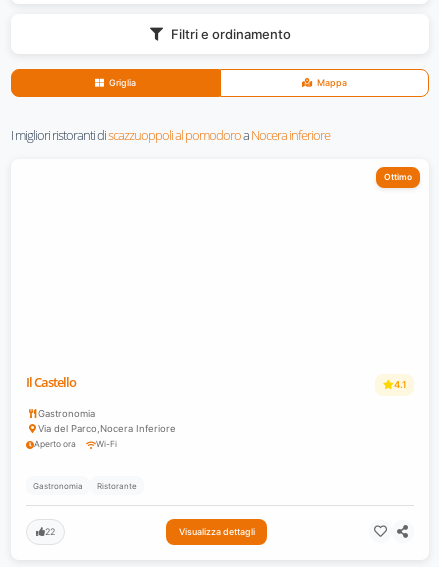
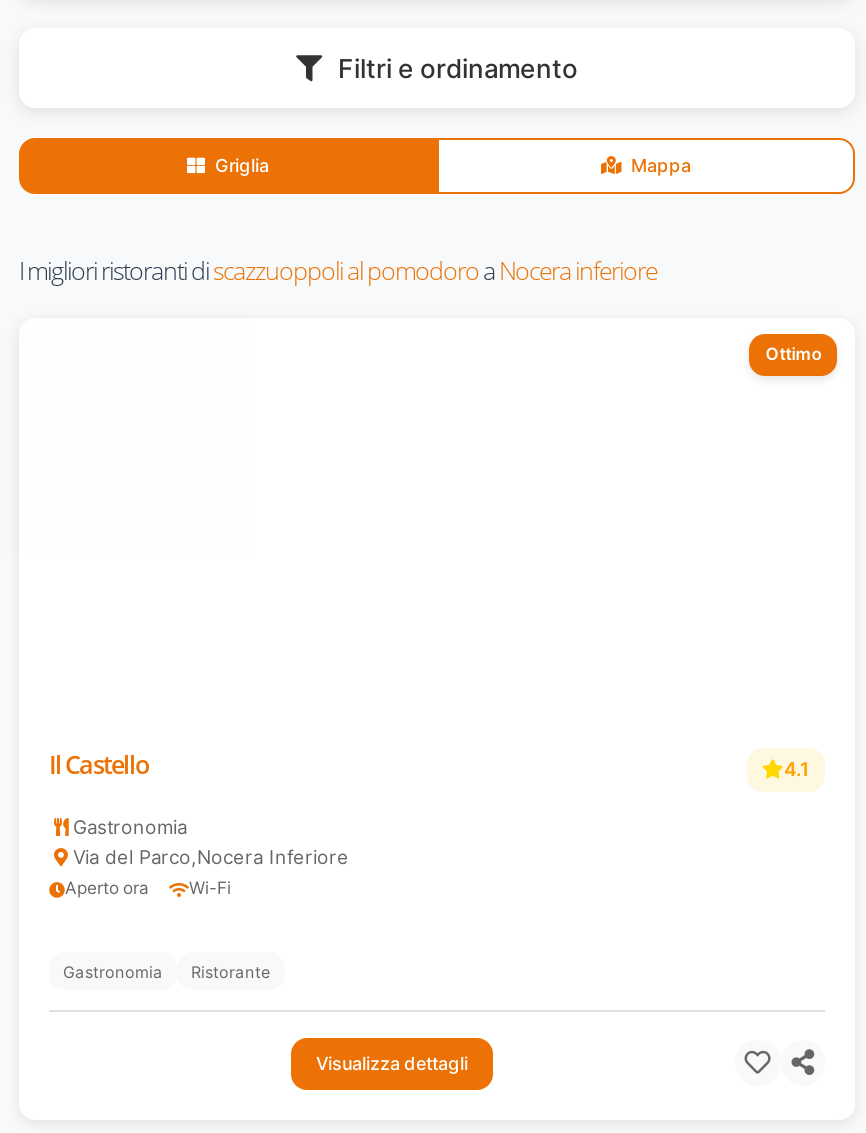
- 22
